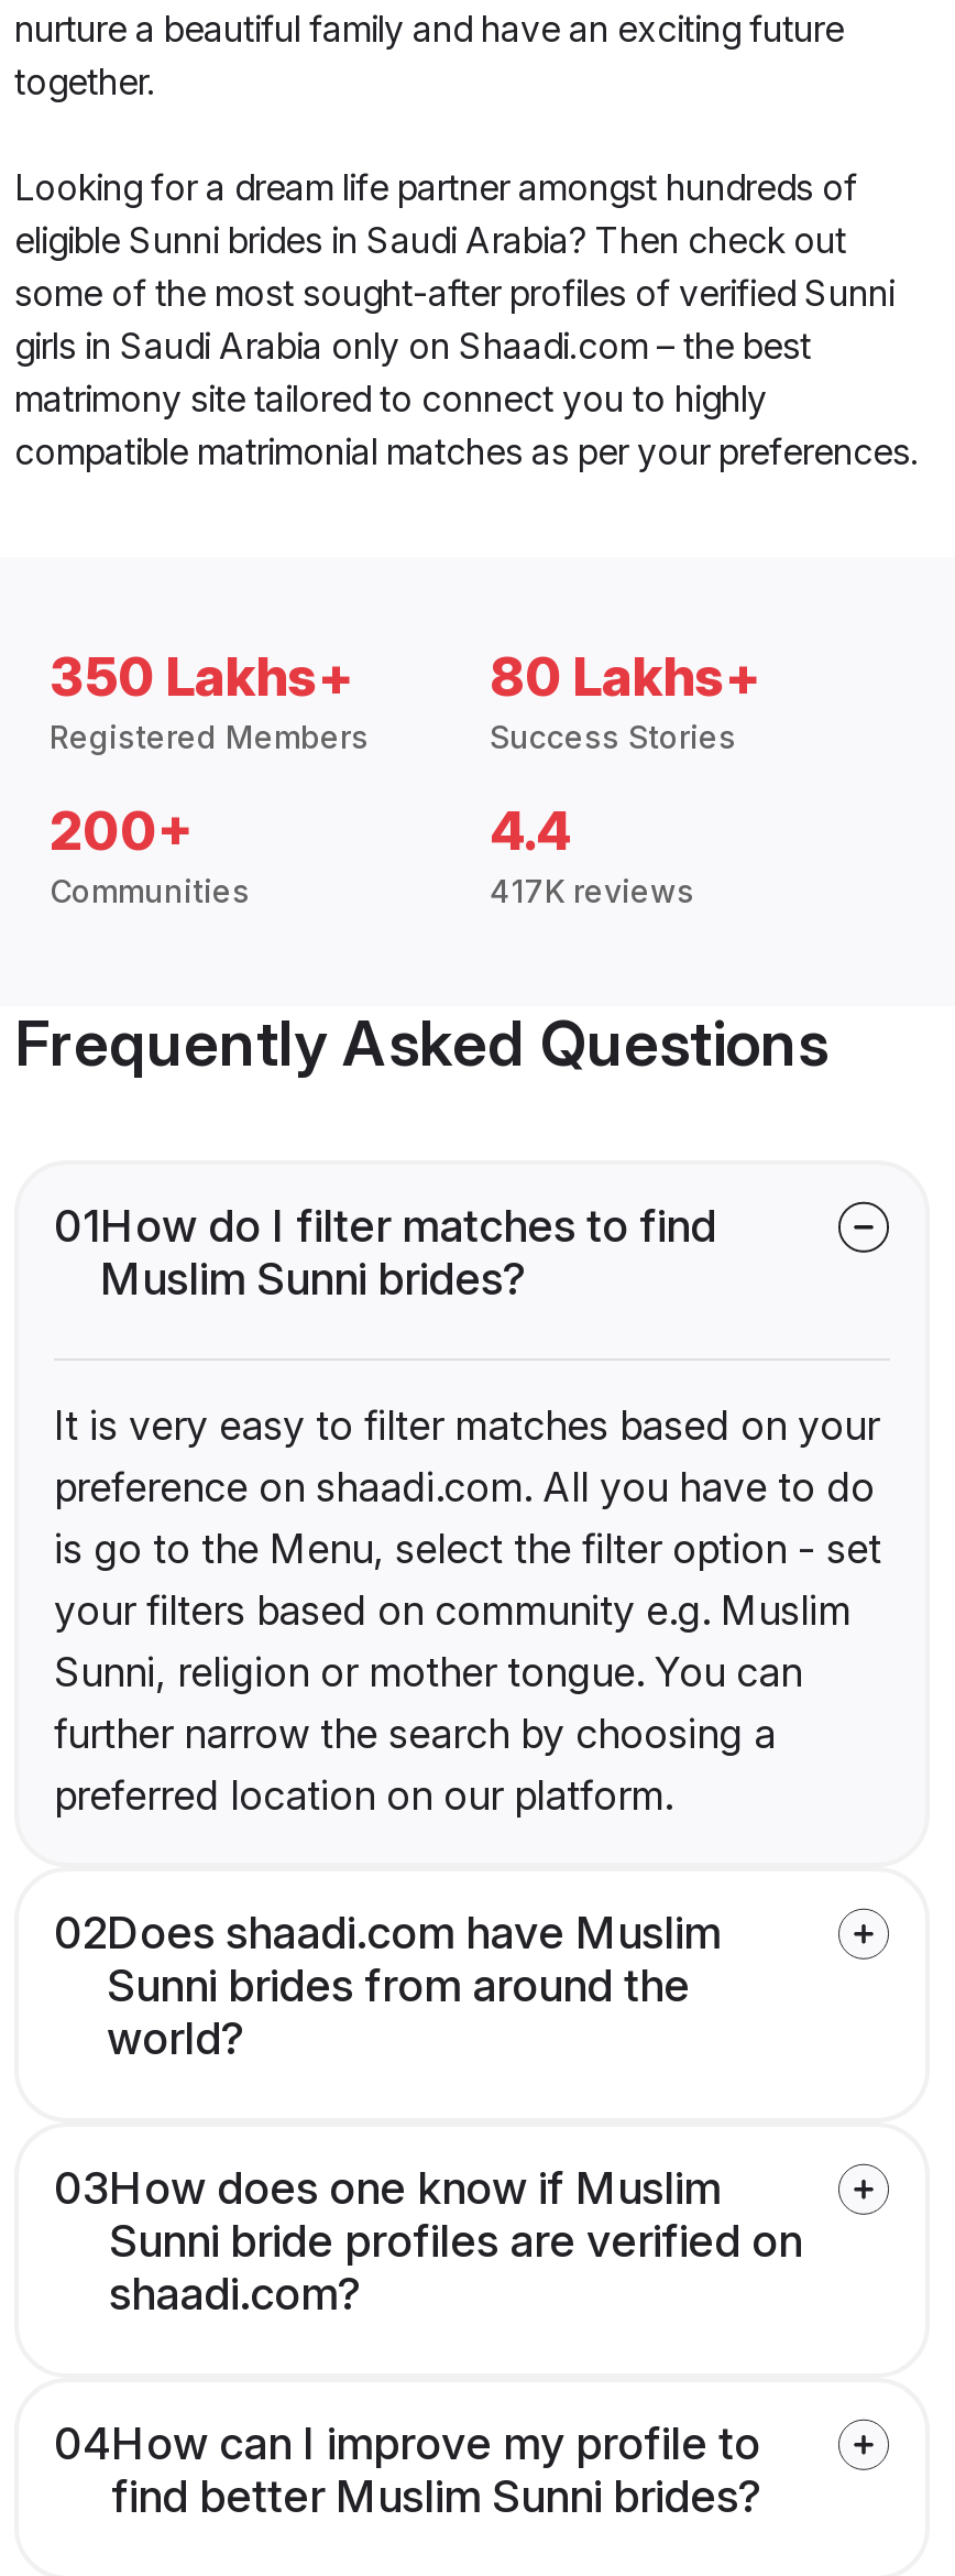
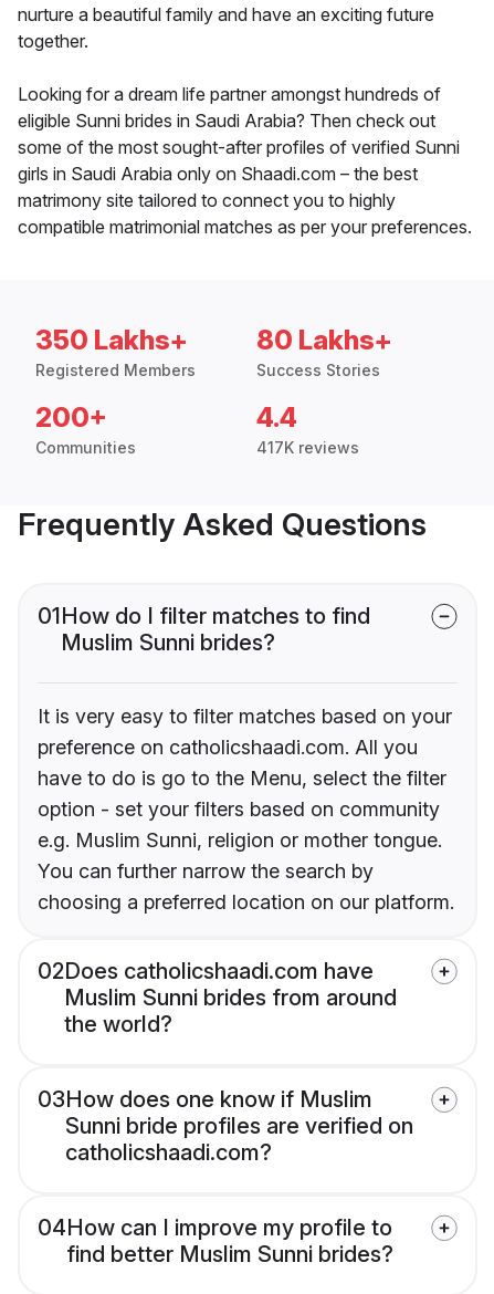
- preference on shaadi.com. All you have to do
- is go to the Menu, select the filter option - set
- your filters based on community e.g. Muslim
- Sunni, religion or mother tongue. You can
- further narrow the search by choosing a
- preferred location on our platform.
+ preference on catholicshaadi.com. All you
+ have to do is go to the Menu, select the filter
+ option - set your filters based on community
+ e.g. Muslim Sunni, religion or mother tongue.
+ You can further narrow the search by
+ choosing a preferred location on our platform.

- 02Does shaadi.com have Muslim
- Sunni brides from around the
- world?
+ 02Does catholicshaadi.com have
+ Muslim Sunni brides from around
+ the world?

- shaadi.com?
+ catholicshaadi.com?
